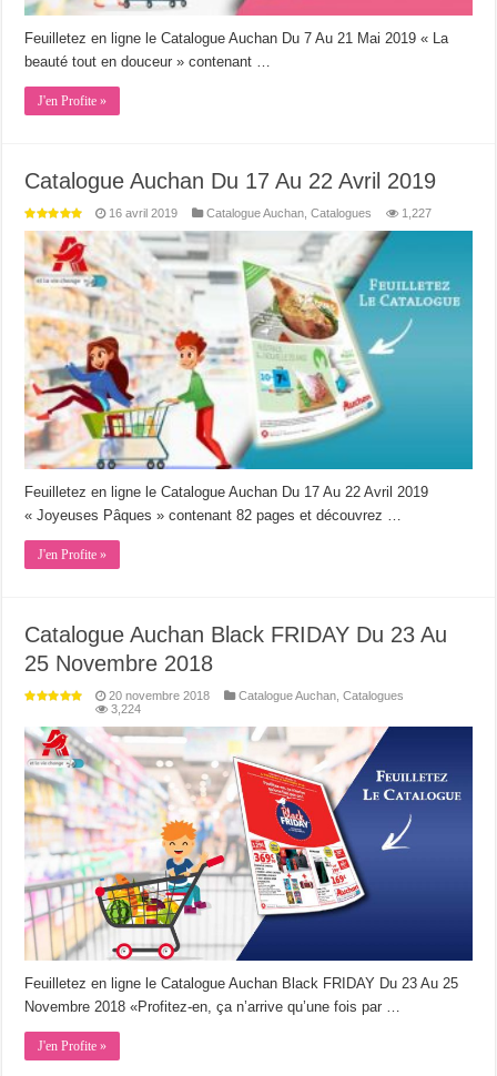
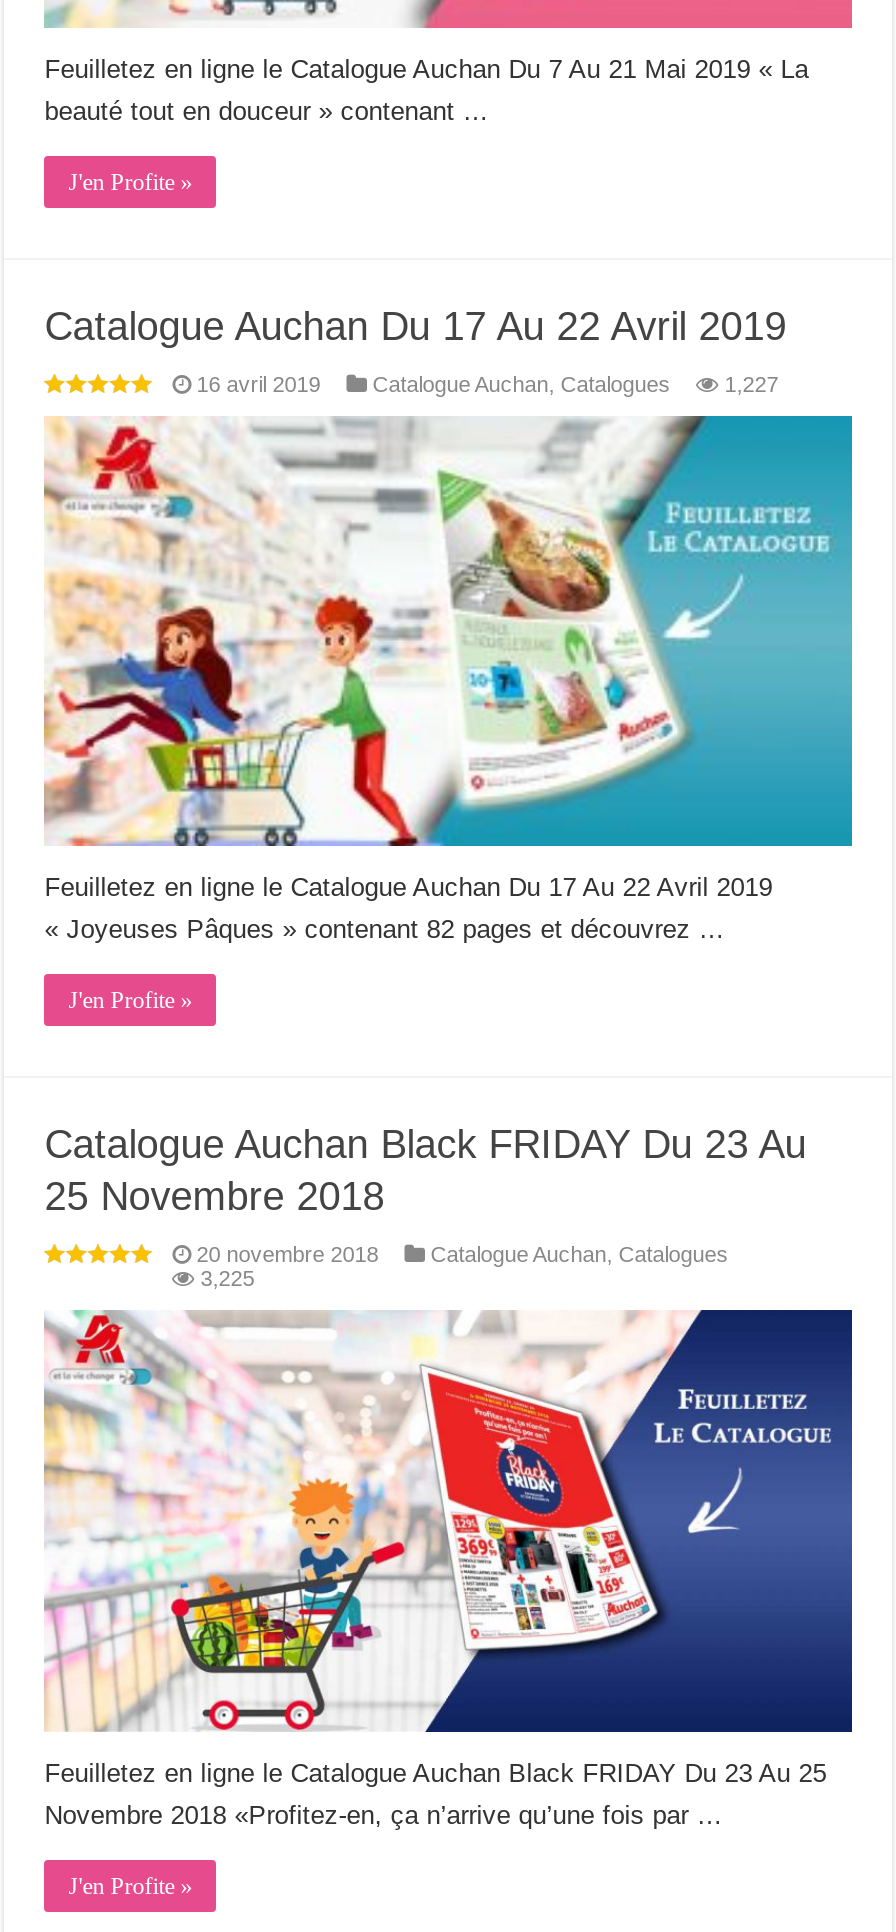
- 3,224
+ 3,225
